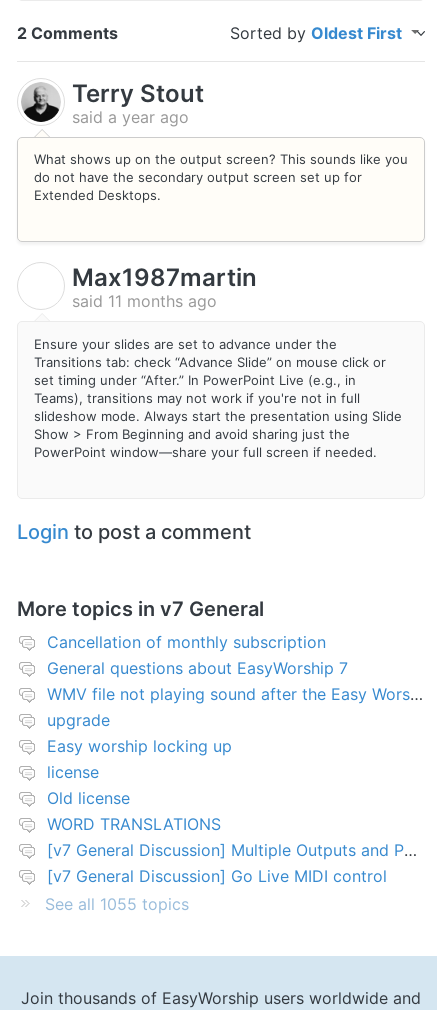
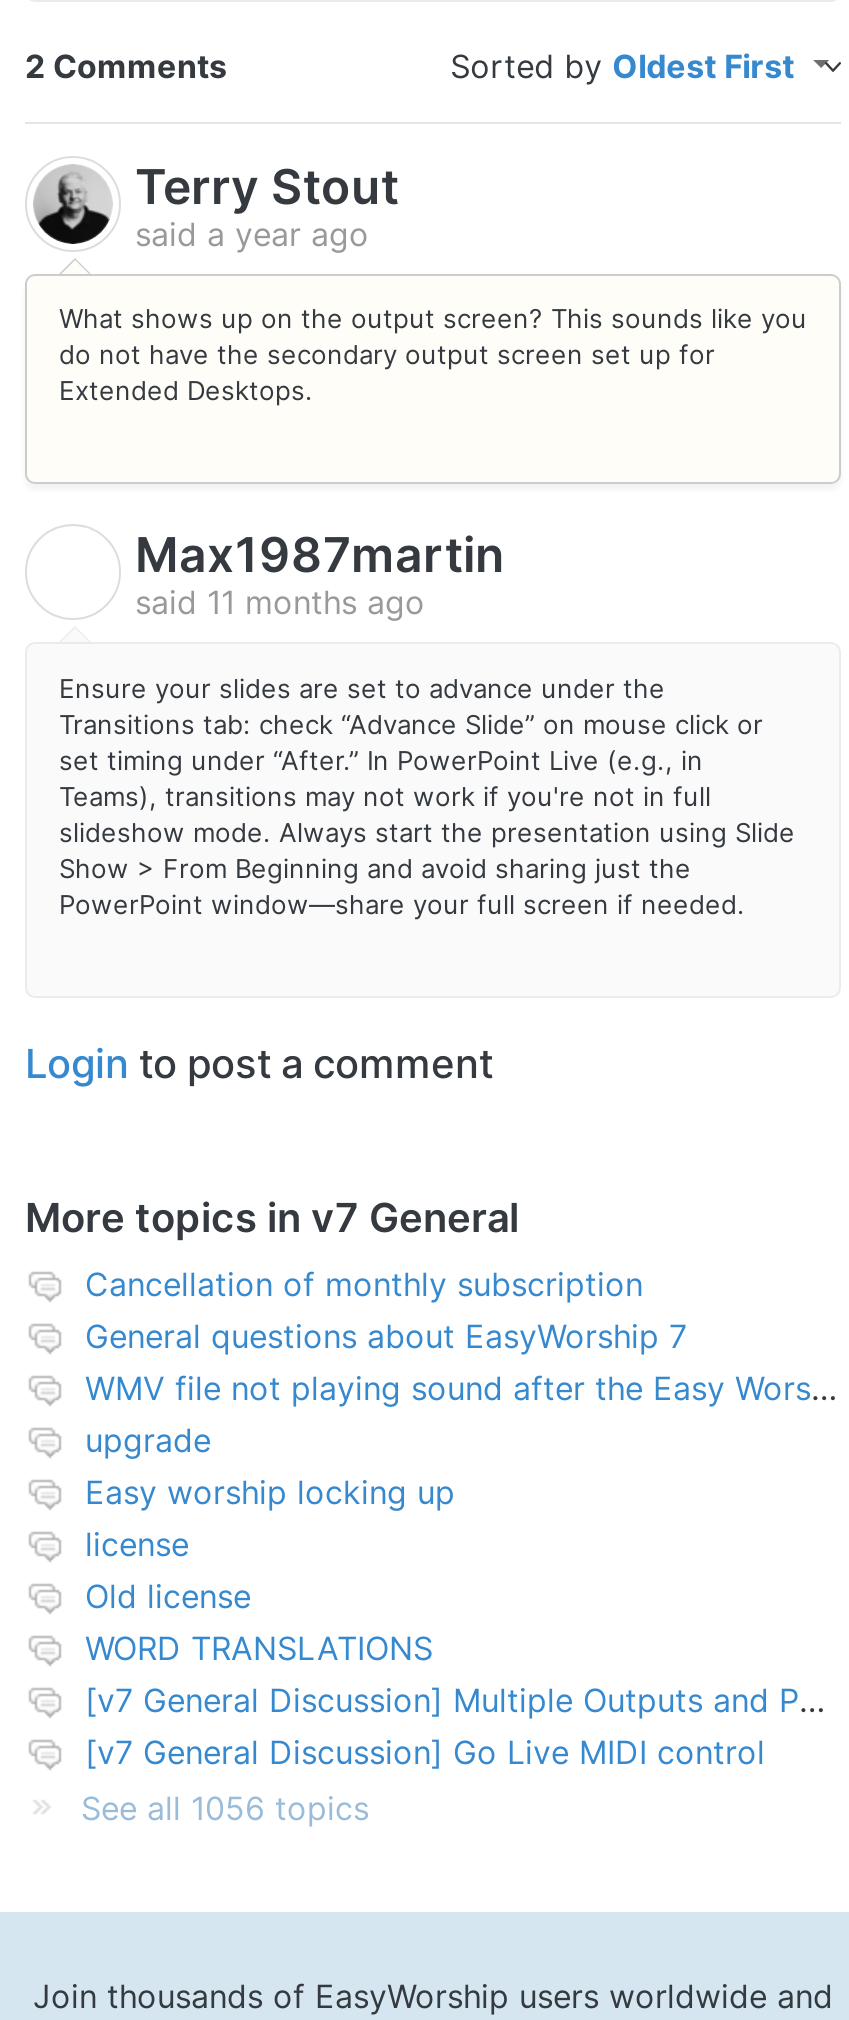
- See all 1055 topics
+ See all 1056 topics
